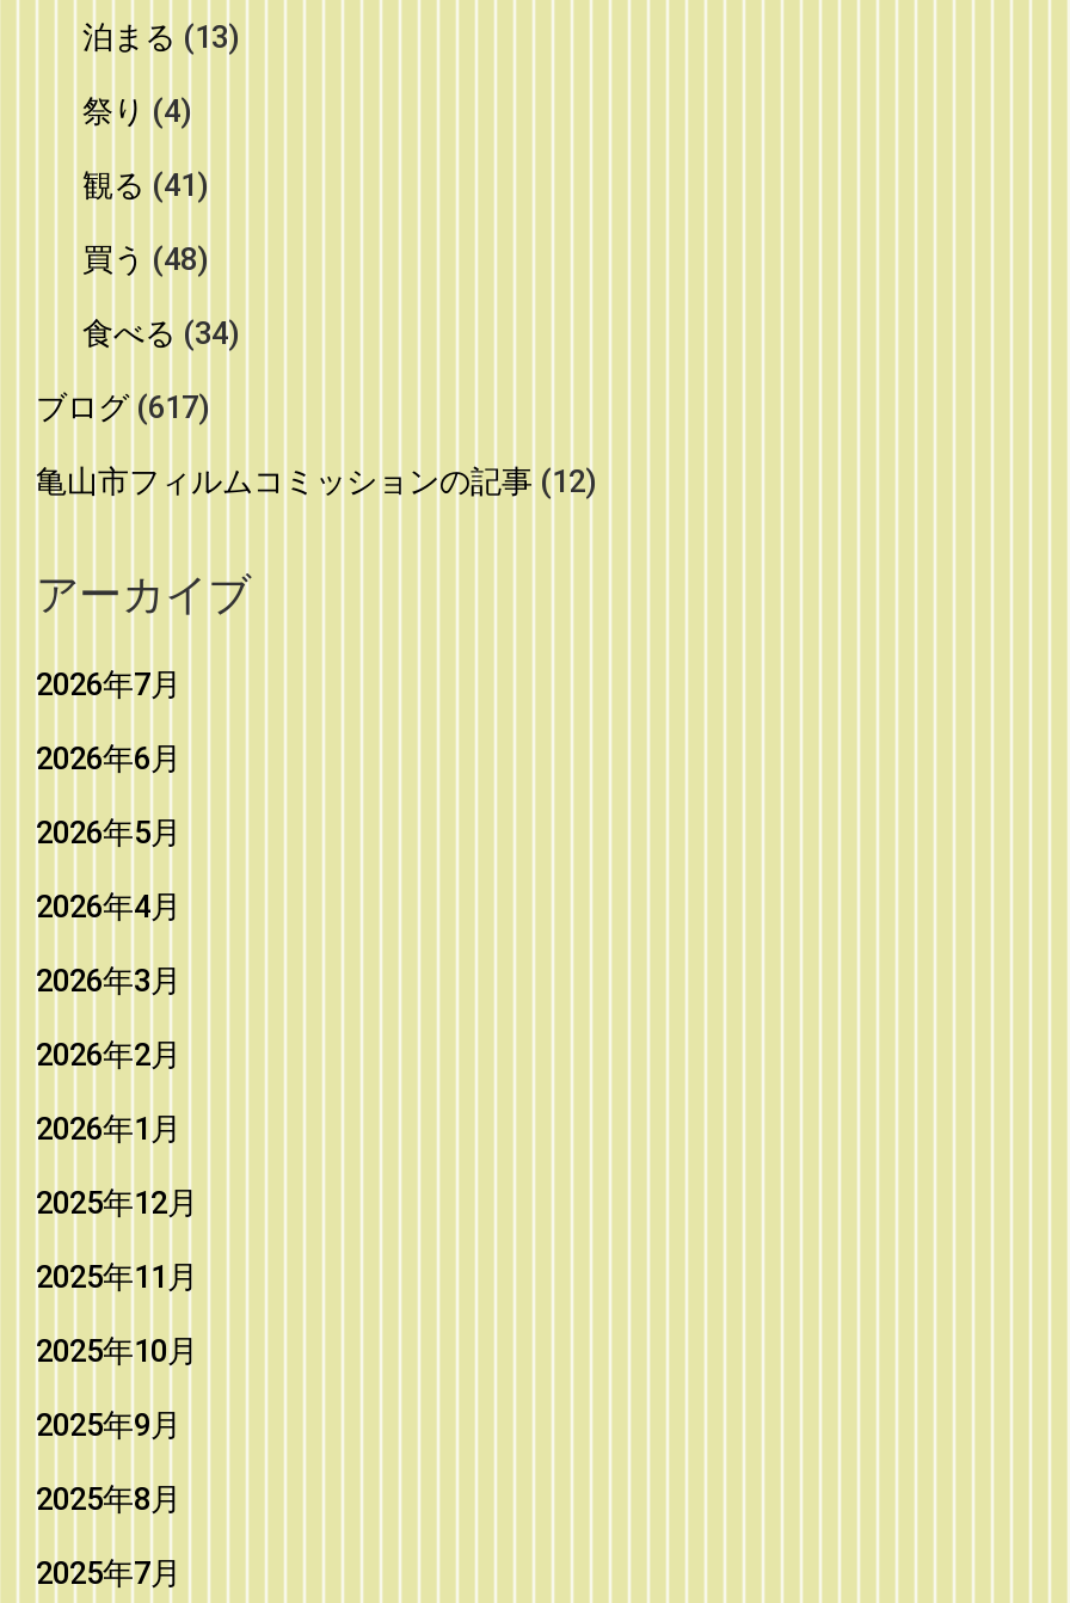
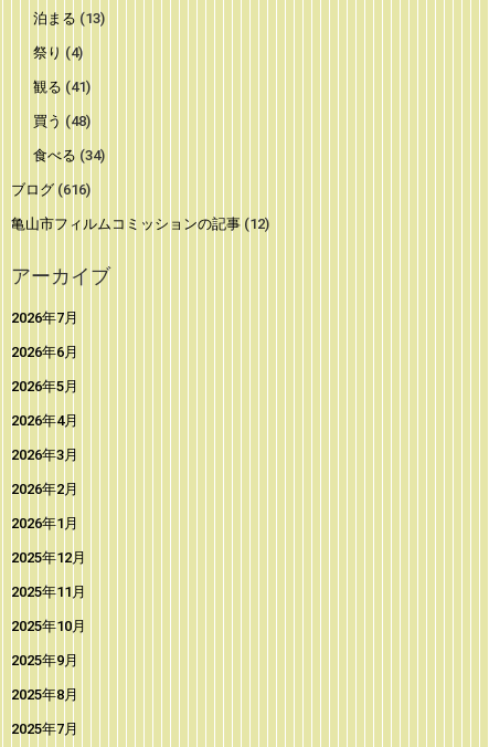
- ブログ(617)
+ ブログ(616)
